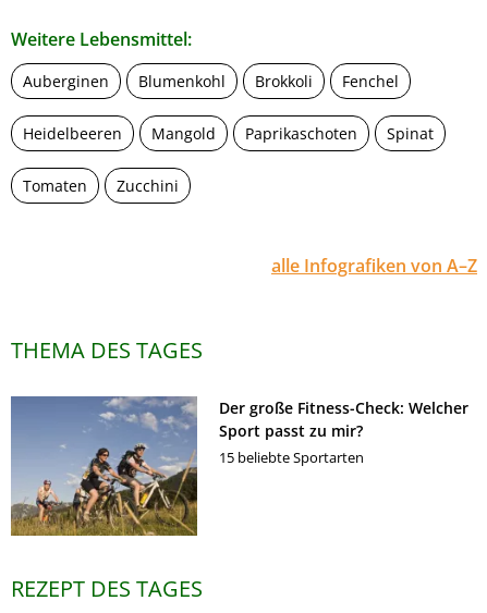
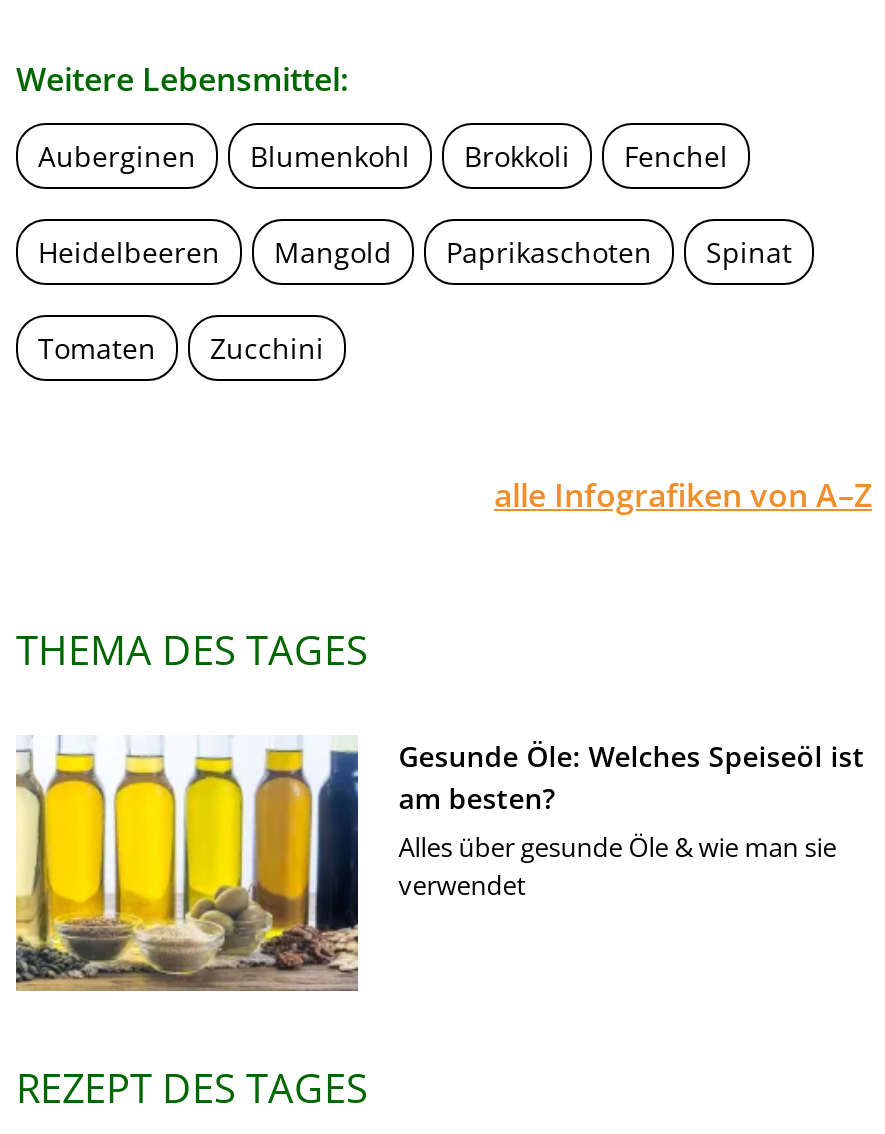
- [image]
- Der große Fitness-Check: Welcher
- Sport passt zu mir?
- 15 beliebte Sportarten
+ [image]
+ Gesunde Öle: Welches Speiseöl ist
+ am besten?
+ Alles über gesunde Öle & wie man sie
+ verwendet
